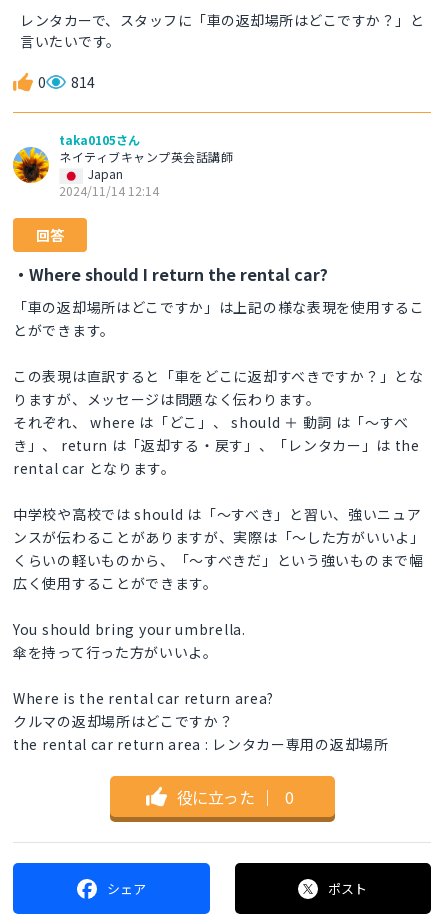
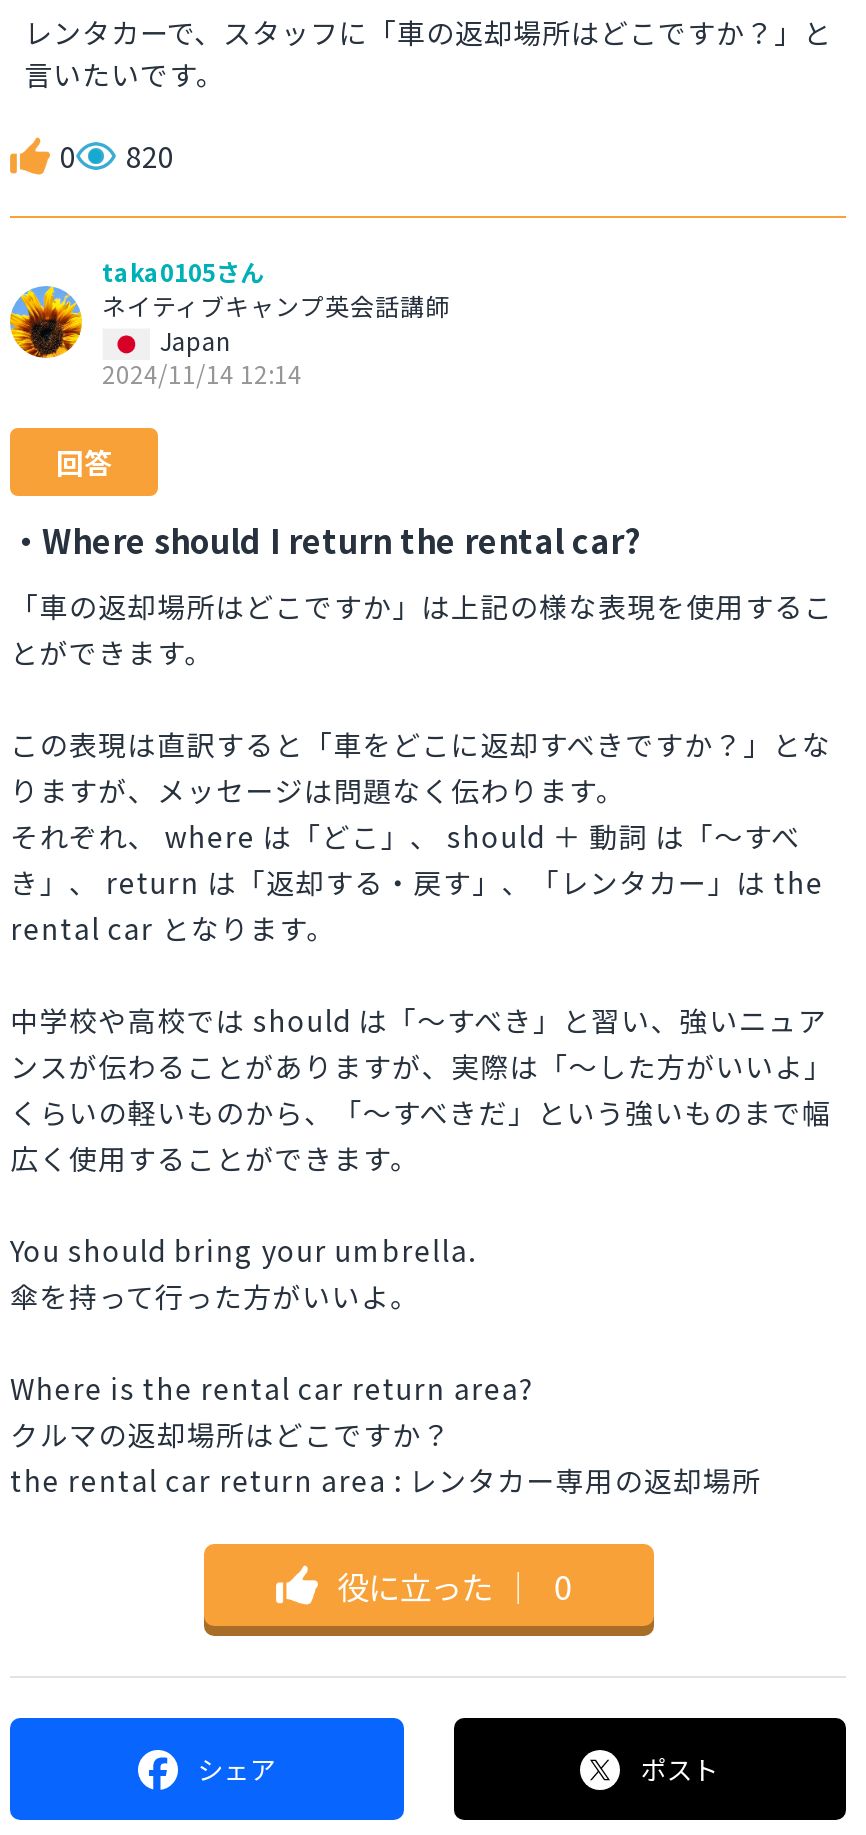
- 0 814
+ 0 820
